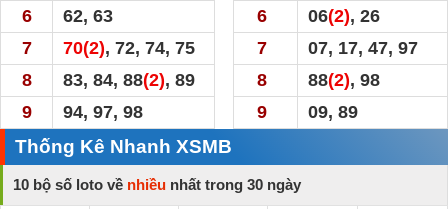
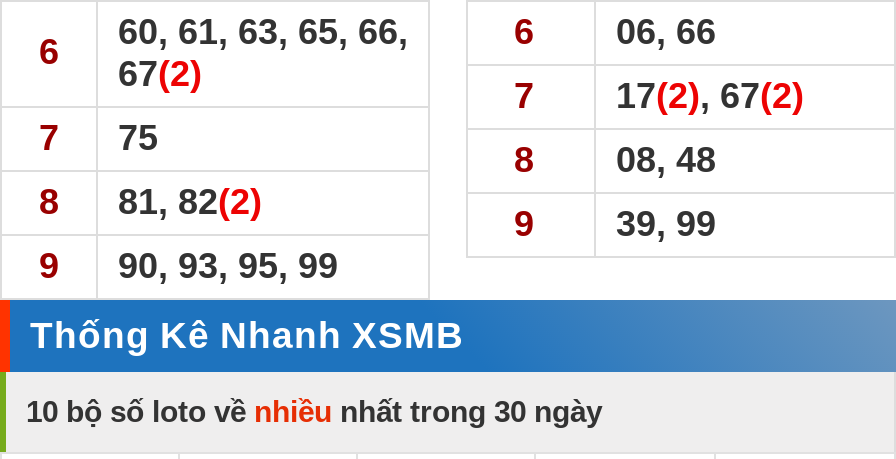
- 62, 63
+ 60, 61, 63, 65, 66,
+ 67(2)

- 06(2), 26
+ 06, 66

- 7 70(2), 72, 74, 75
+ 7 75

- 07, 17, 47, 97
+ 17(2), 67(2)

- 8 83, 84, 88(2), 89
+ 8 81, 82(2)

- 88(2), 98
+ 08, 48

- 9 94, 97, 98
+ 9 90, 93, 95, 99

- 09, 89
+ 39, 99
